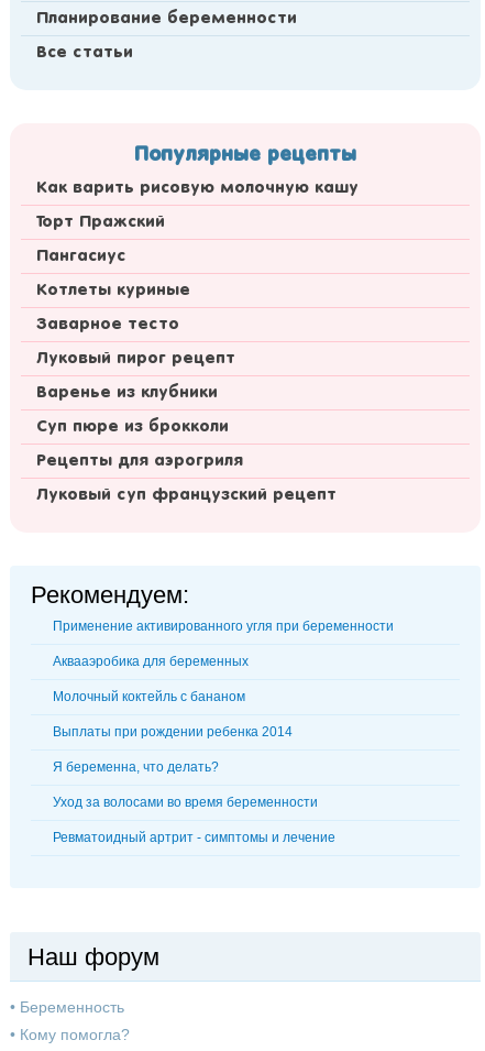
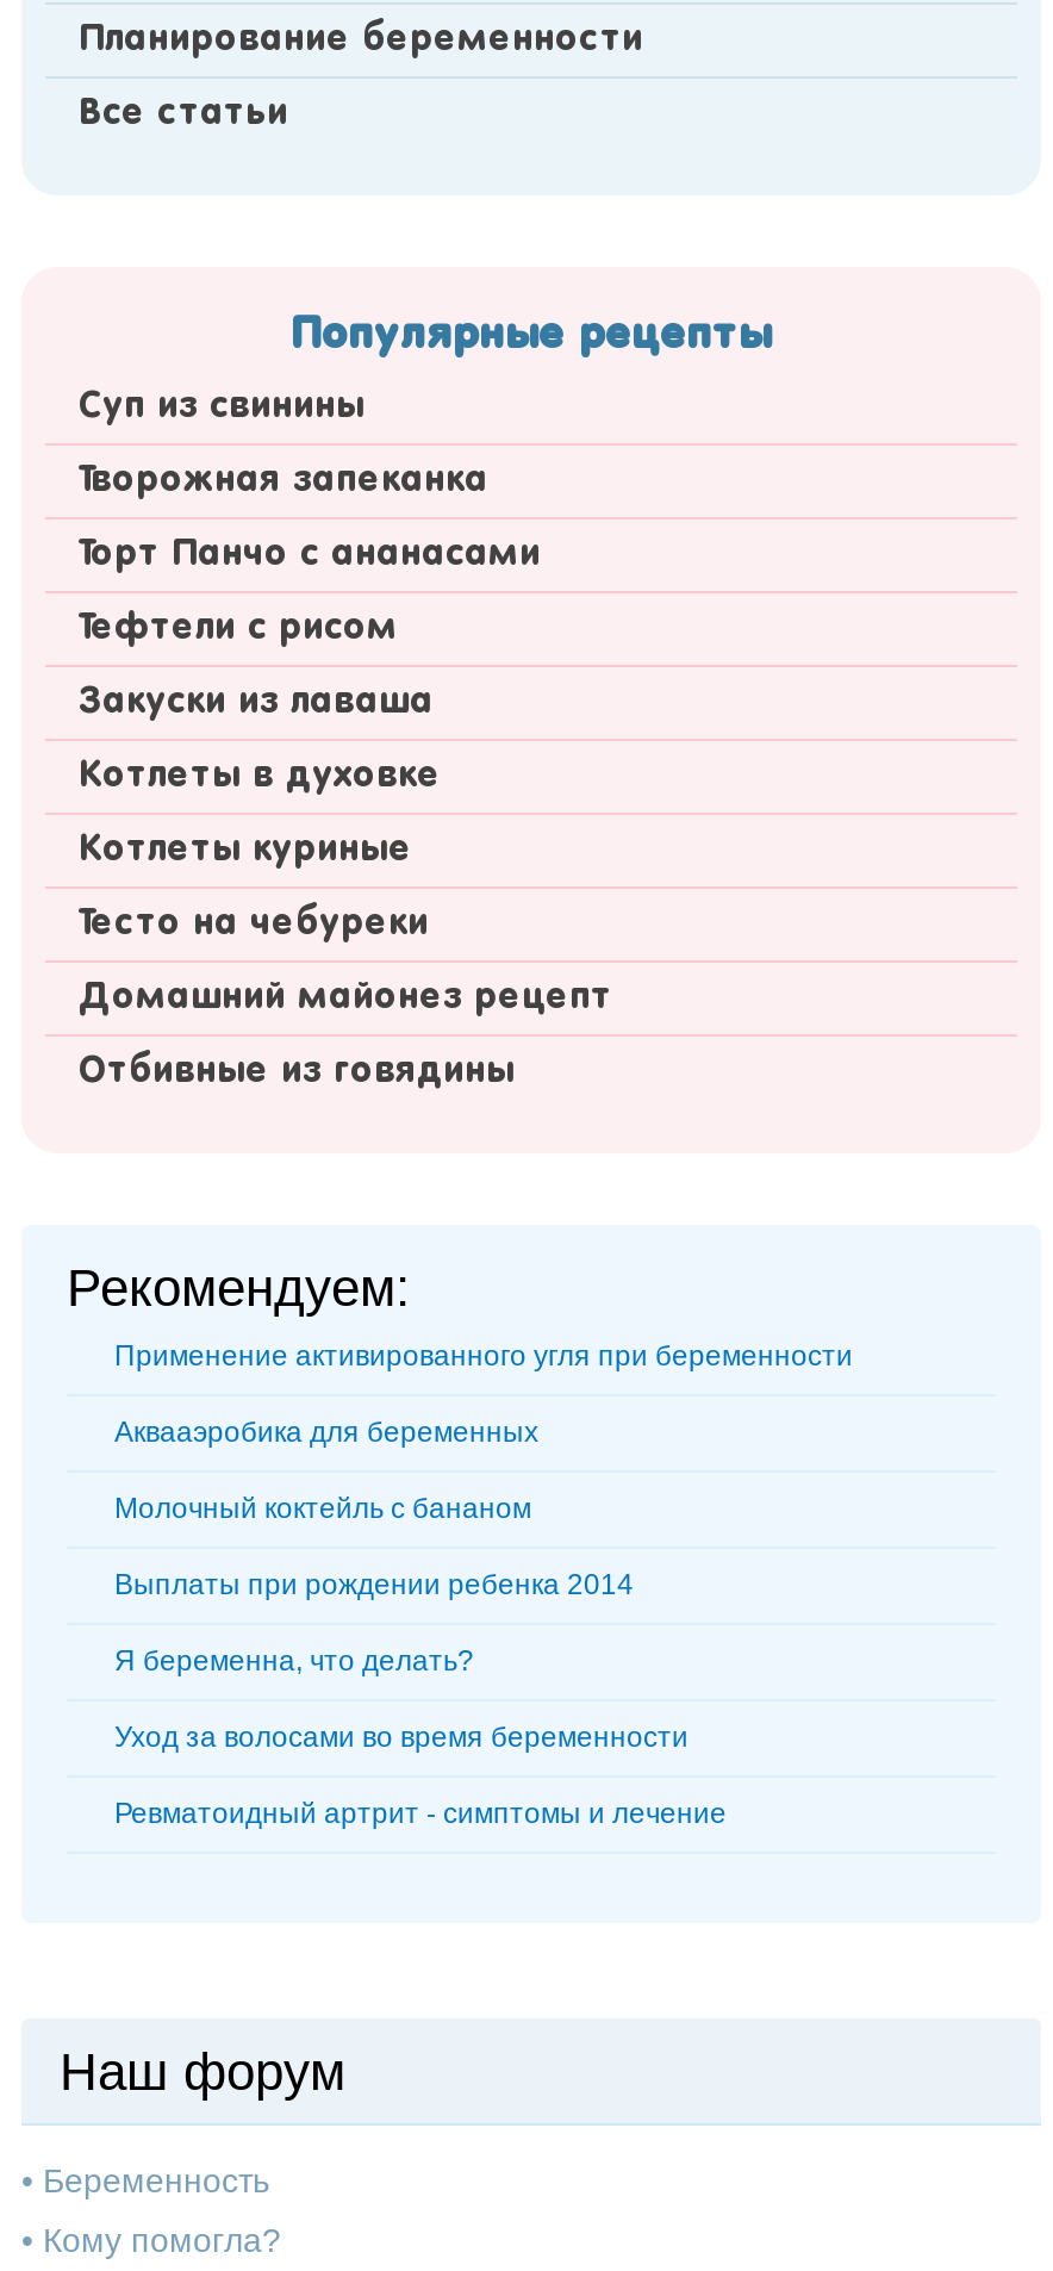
- Как варить рисовую молочную кашу
- Торт Пражский
- Пангасиус
+ Суп из свинины
+ Творожная запеканка
+ Торт Панчо с ананасами
+ Тефтели с рисом
+ Закуски из лаваша
+ Котлеты в духовке

moved down: Котлеты куриные

- Заварное тесто
- Луковый пирог рецепт
- Варенье из клубники
- Суп пюре из брокколи
- Рецепты для аэрогриля
- Луковый суп французский рецепт
+ Тесто на чебуреки
+ Домашний майонез рецепт
+ Отбивные из говядины
